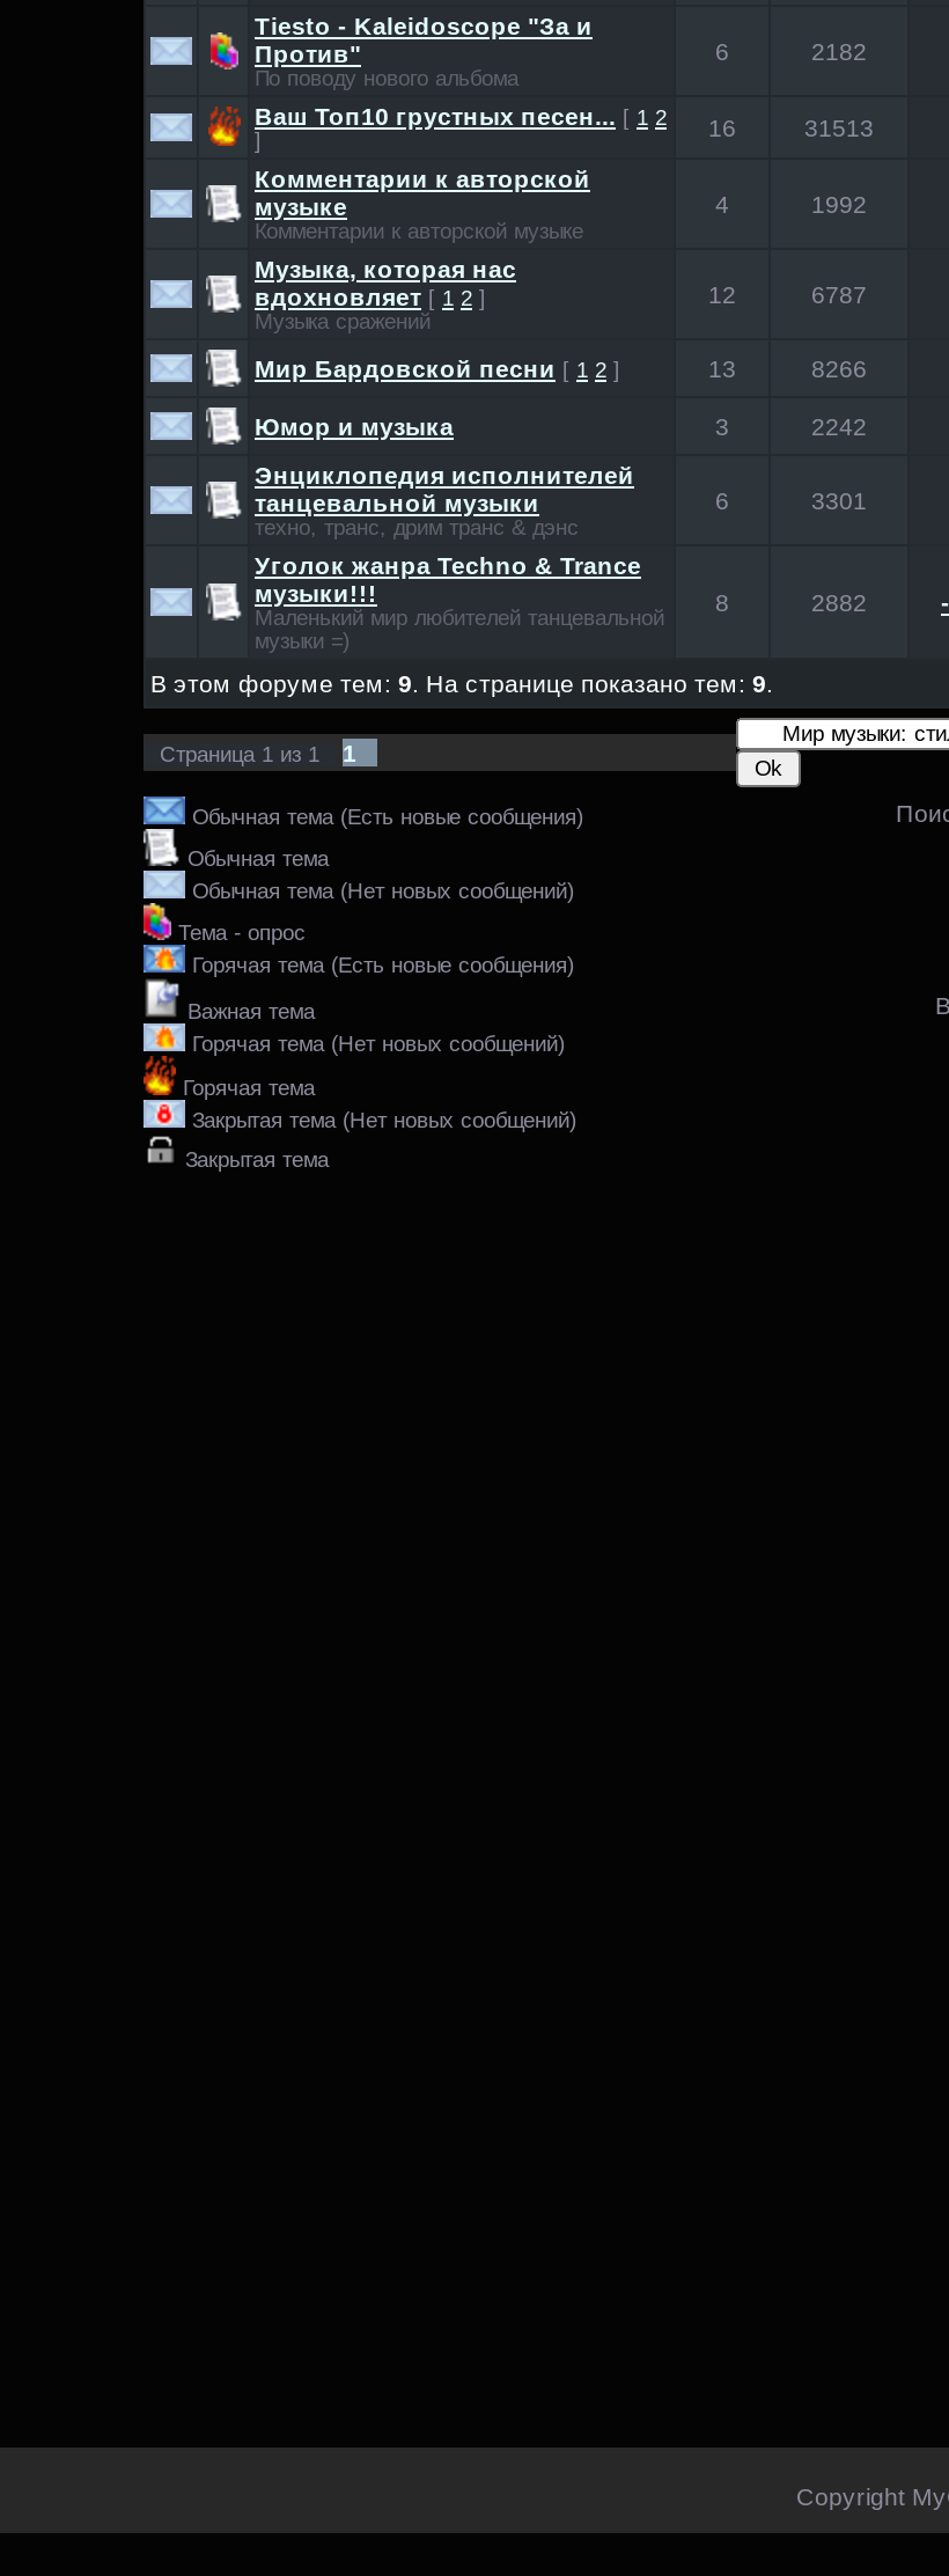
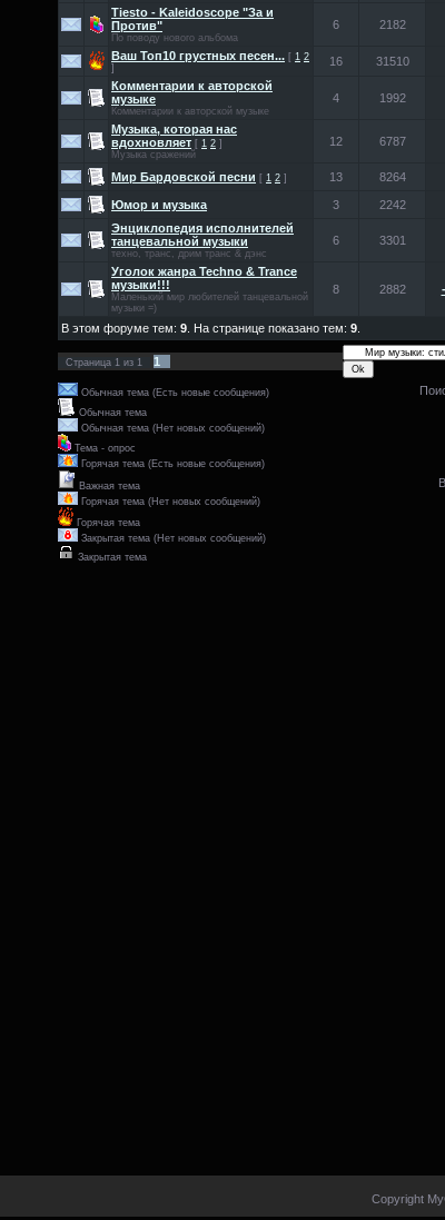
- 31513
+ 31510

- 8266
+ 8264
